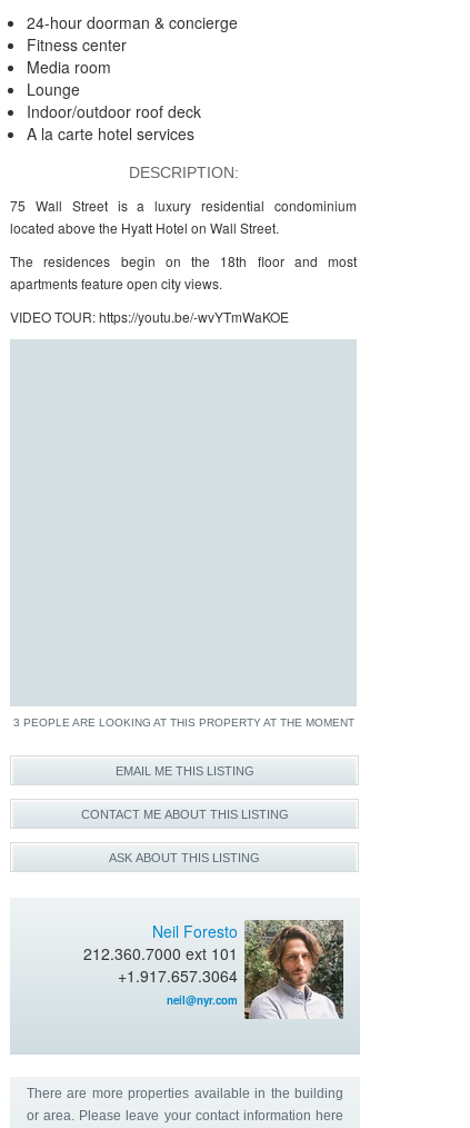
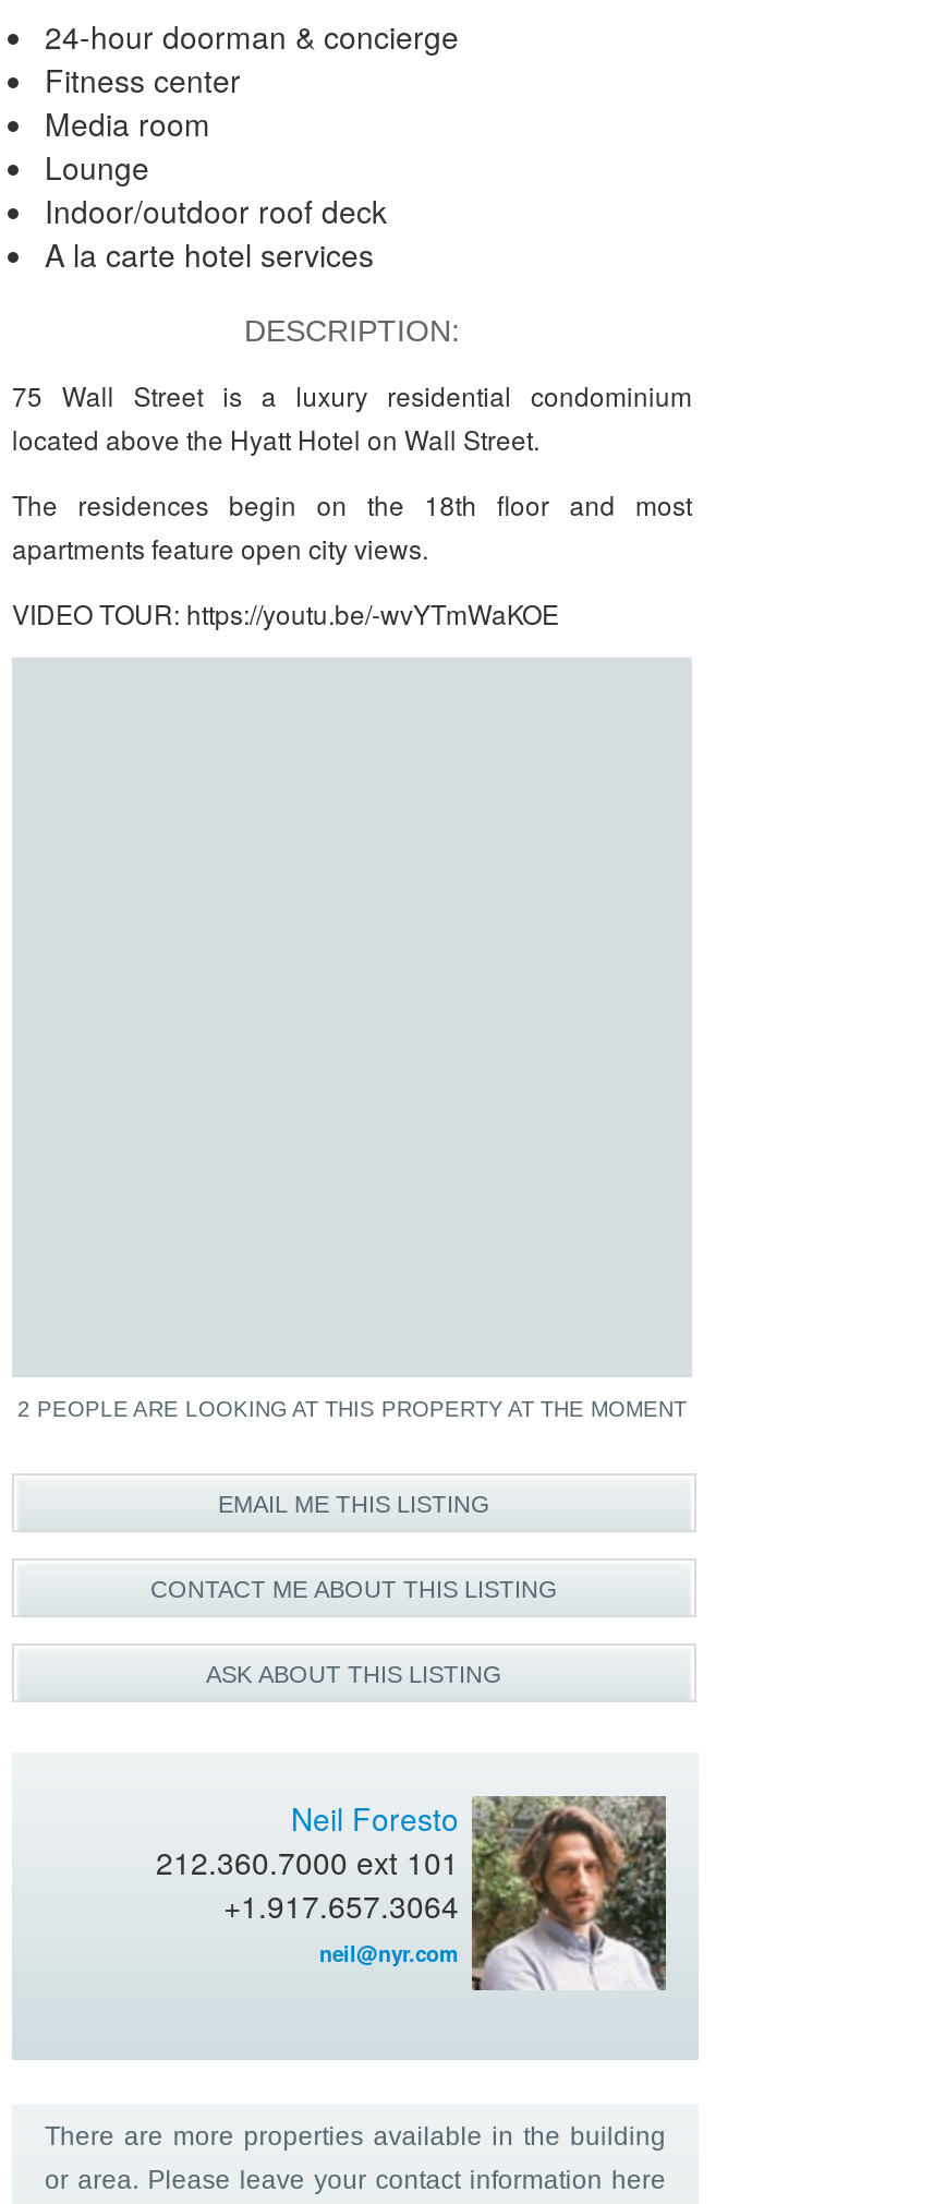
- 3 PEOPLE ARE LOOKING AT THIS PROPERTY AT THE MOMENT
+ 2 PEOPLE ARE LOOKING AT THIS PROPERTY AT THE MOMENT
